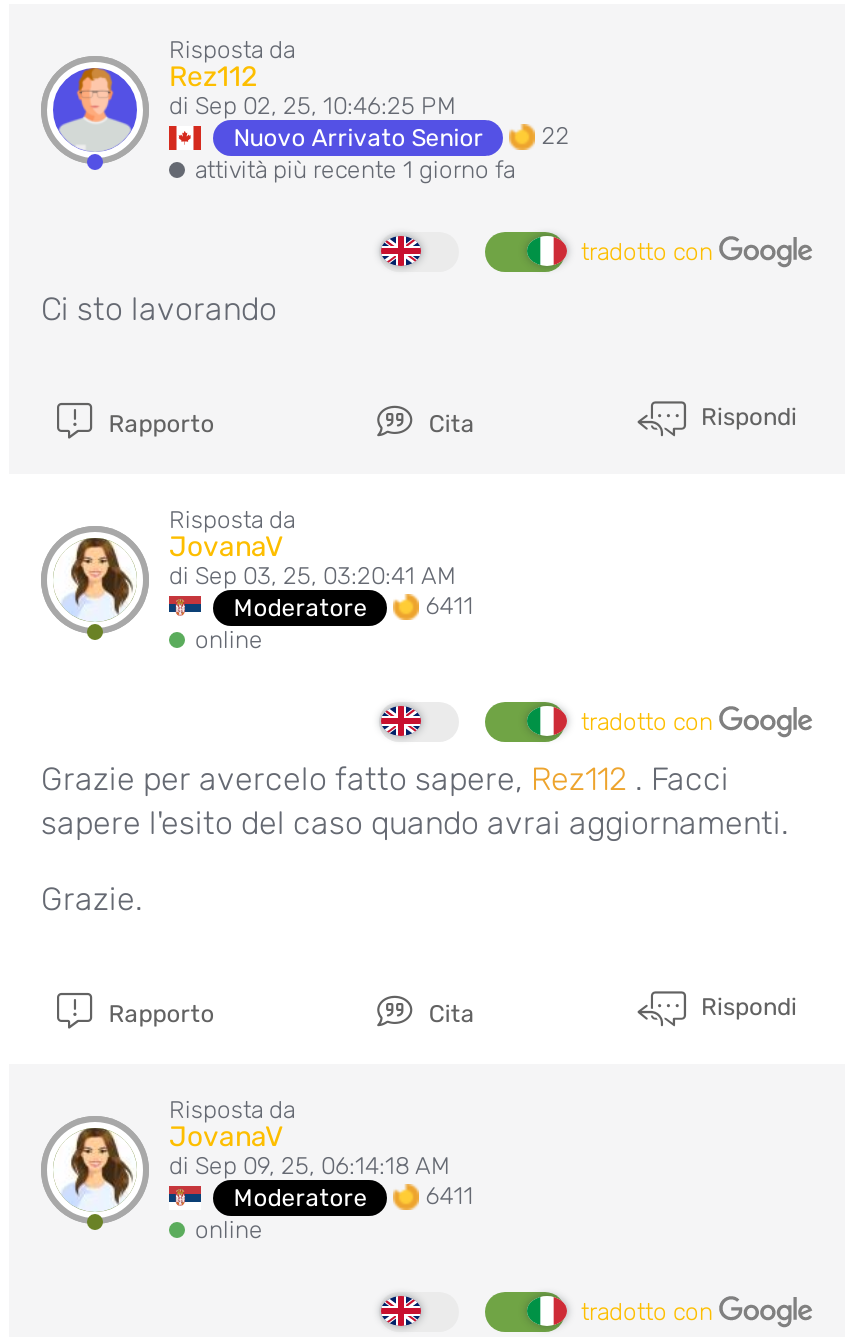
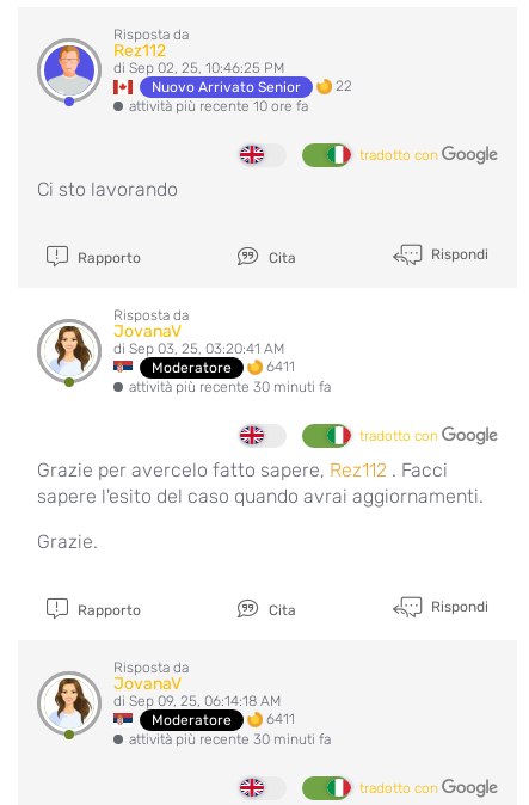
- attività più recente 1 giorno fa
+ attività più recente 10 ore fa

- online
+ attività più recente 30 minuti fa

- online
+ attività più recente 30 minuti fa
